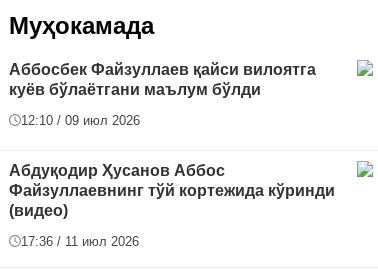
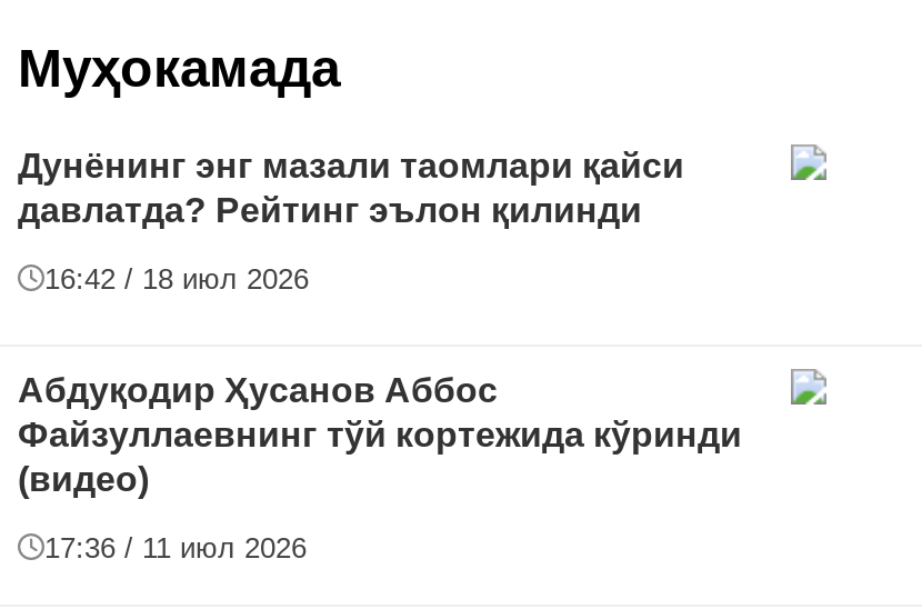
- Аббосбек Файзуллаев қайси вилоятга
- куёв бўлаётгани маълум бўлди
+ Дунёнинг энг мазали таомлари қайси
+ давлатда? Рейтинг эълон қилинди

- 12:10 / 09 июл 2026
+ 16:42 / 18 июл 2026
